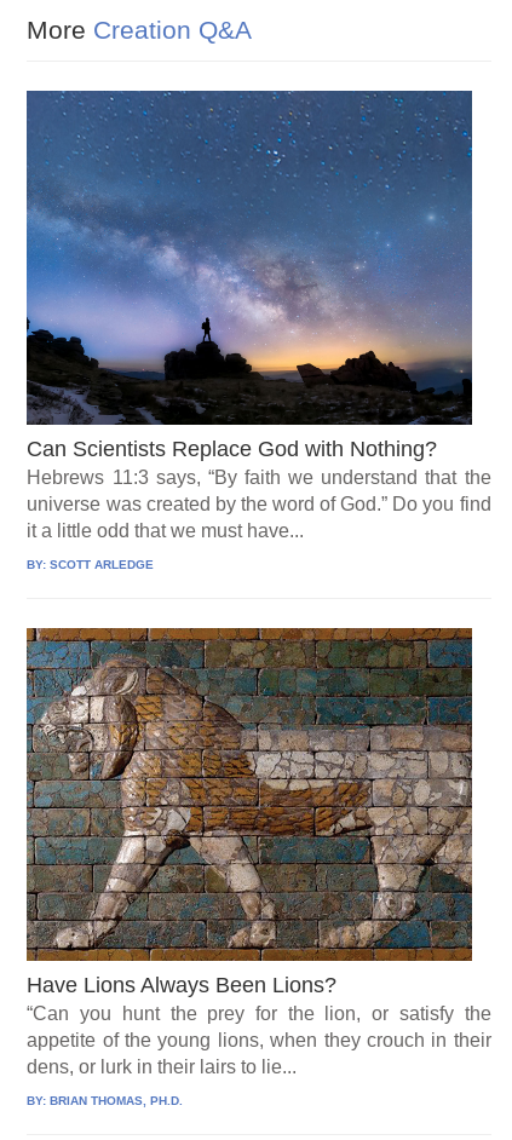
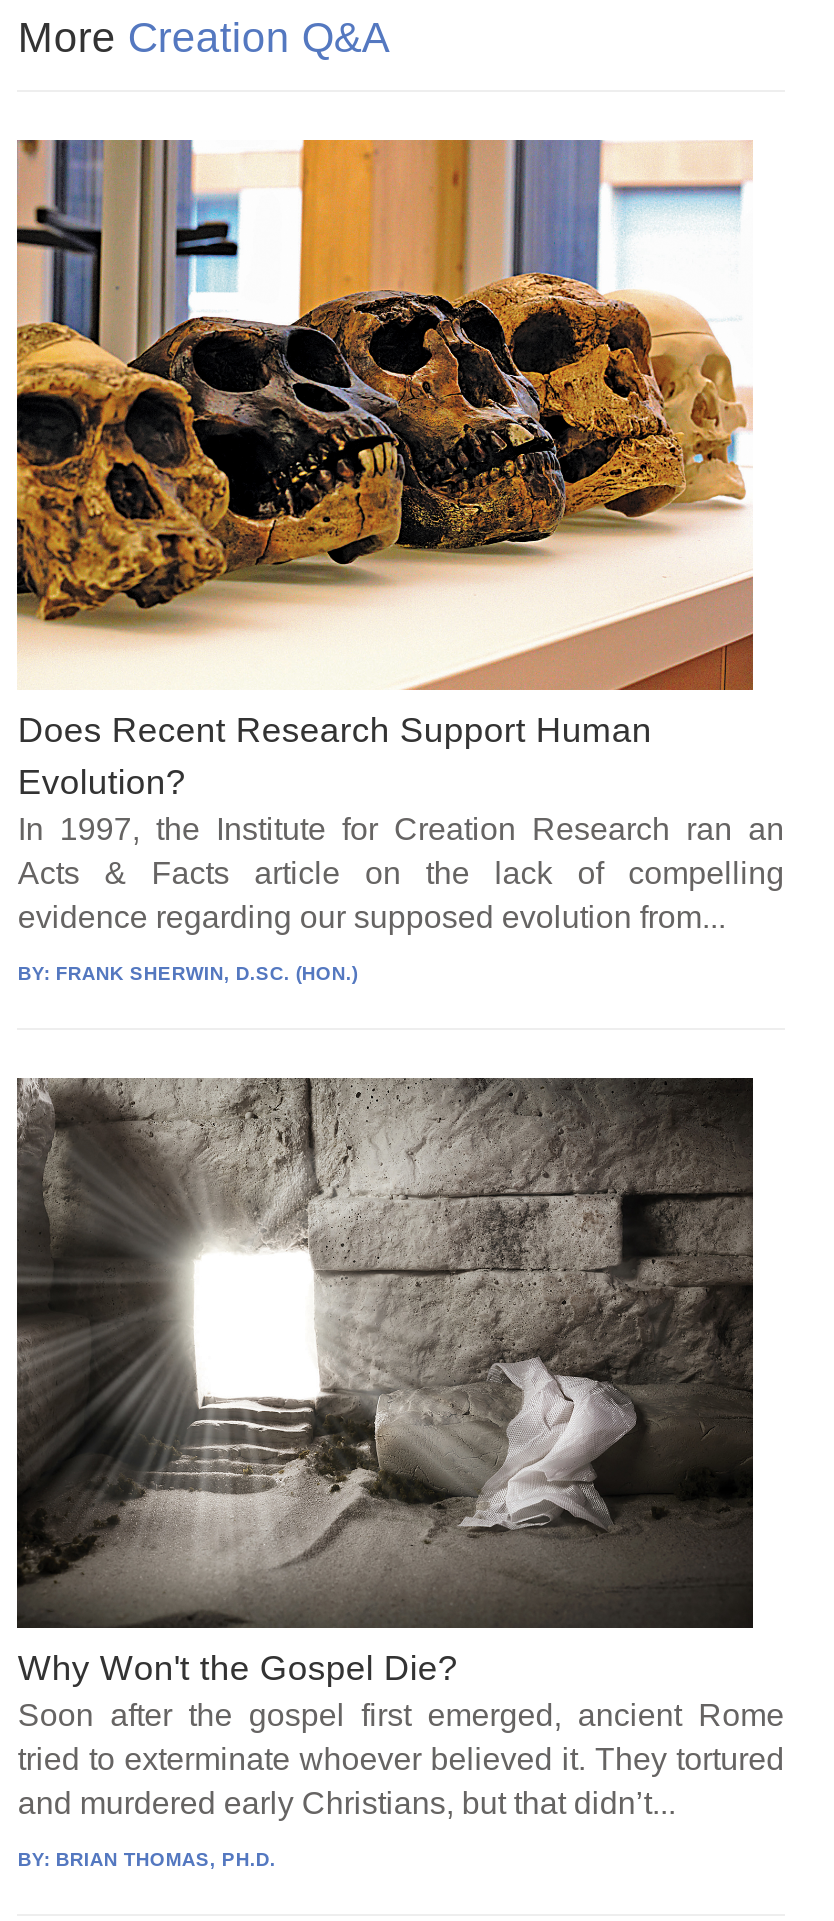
- [image]
- Can Scientists Replace God with Nothing?
- Hebrews 11:3 says, “By faith we understand that the
- universe was created by the word of God.” Do you find
- it a little odd that we must have...
+ [image]
+ Does Recent Research Support Human
+ Evolution?
+ In 1997, the Institute for Creation Research ran an
+ Acts & Facts article on the lack of compelling
+ evidence regarding our supposed evolution from...

- BY: SCOTT ARLEDGE
+ BY: FRANK SHERWIN, D.SC. (HON.)

- [image]
- Have Lions Always Been Lions?
- “Can you hunt the prey for the lion, or satisfy the
- appetite of the young lions, when they crouch in their
- dens, or lurk in their lairs to lie...
+ [image]
+ Why Won't the Gospel Die?
+ Soon after the gospel first emerged, ancient Rome
+ tried to exterminate whoever believed it. They tortured
+ and murdered early Christians, but that didn’t...
